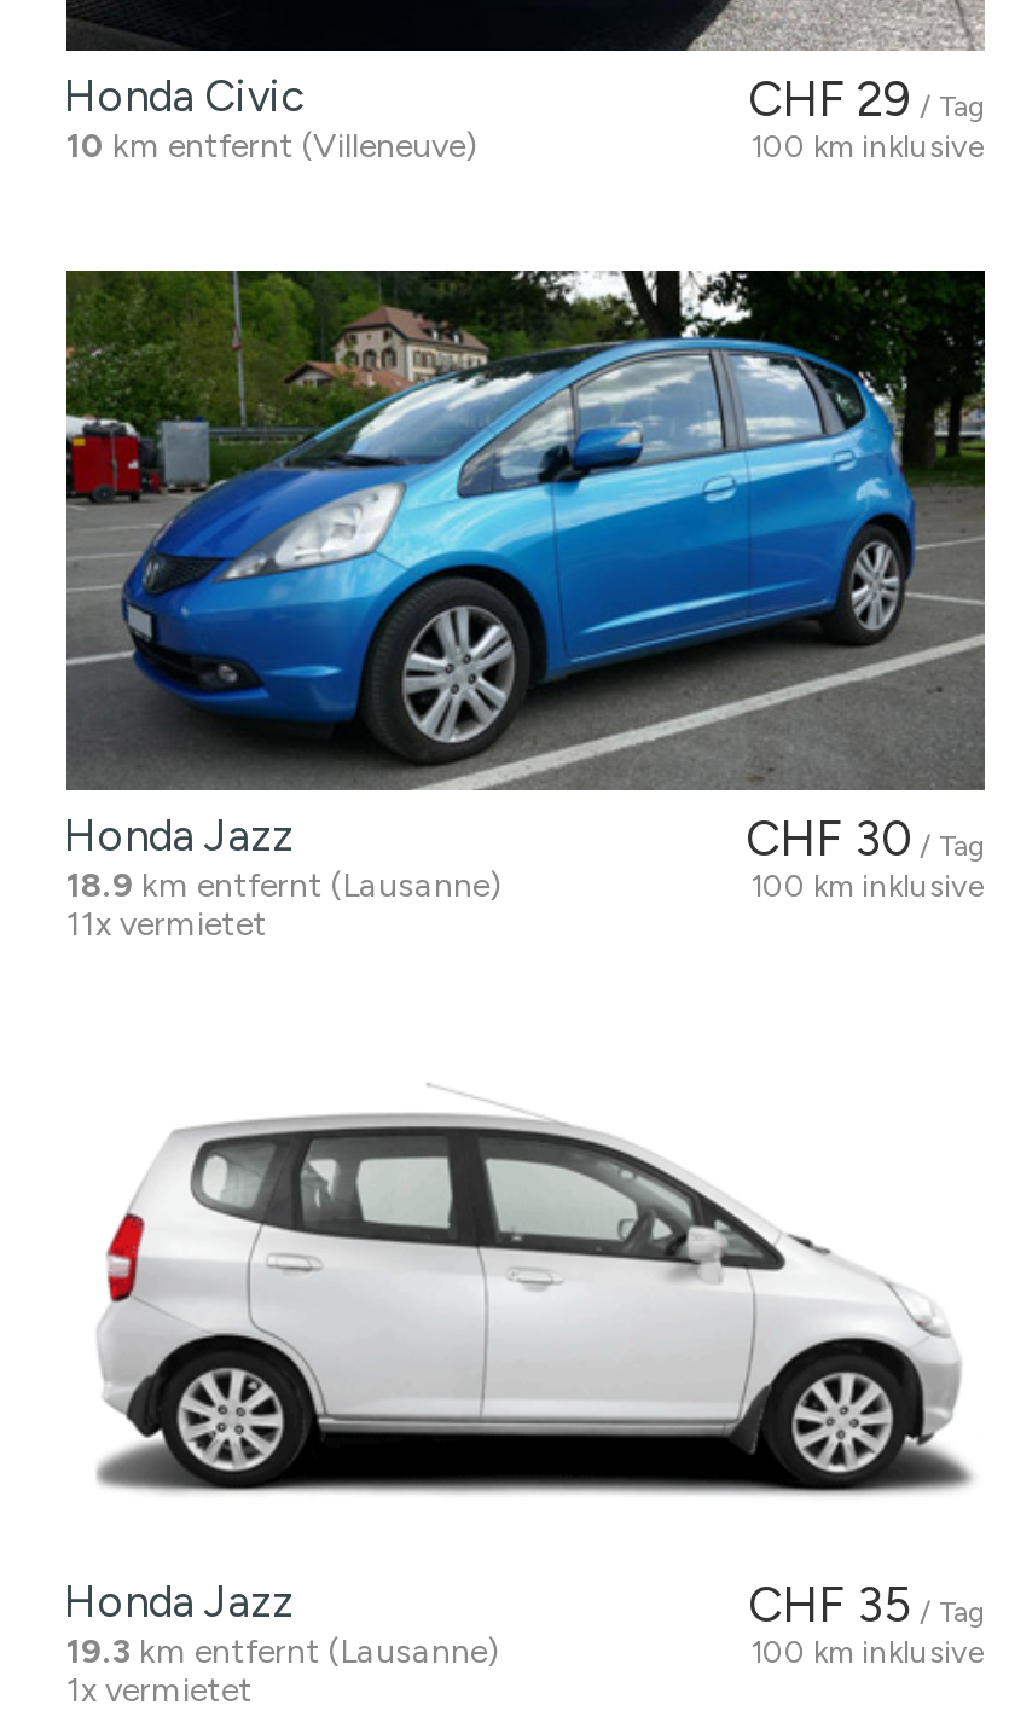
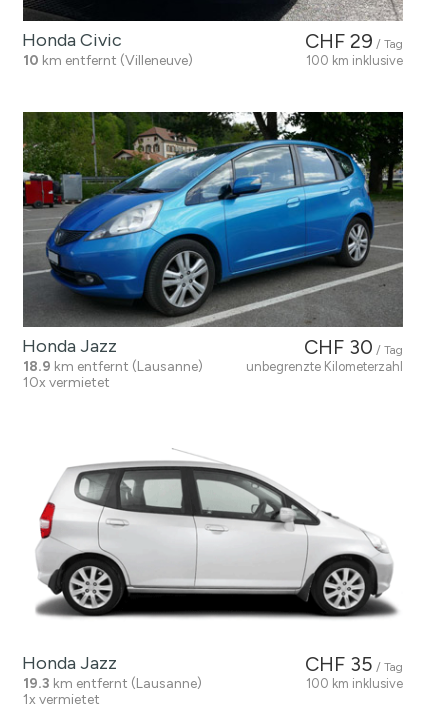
- 100 km inklusive
+ unbegrenzte Kilometerzahl

- 11x vermietet
+ 10x vermietet
